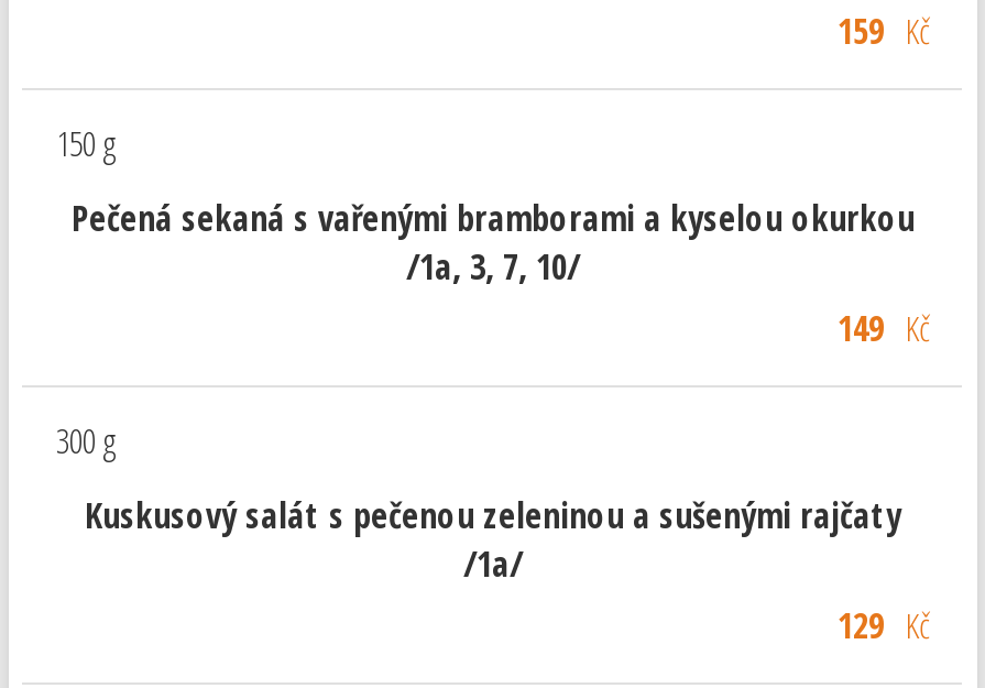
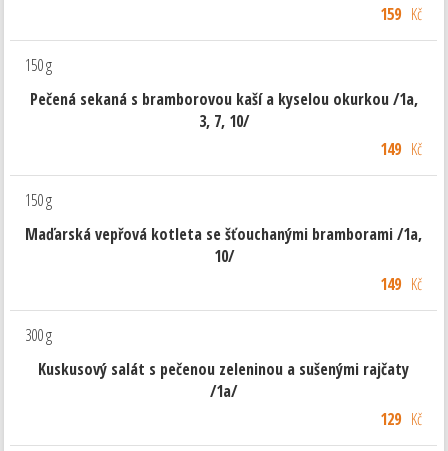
- Pečená sekaná s vařenými bramborami a kyselou okurkou
- /1a, 3, 7, 10/
+ Pečená sekaná s bramborovou kaší a kyselou okurkou /1a,
+ 3, 7, 10/
+ 149 Kč
+ 150 g
+ Maďarská vepřová kotleta se šťouchanými bramborami /1a,
+ 10/
